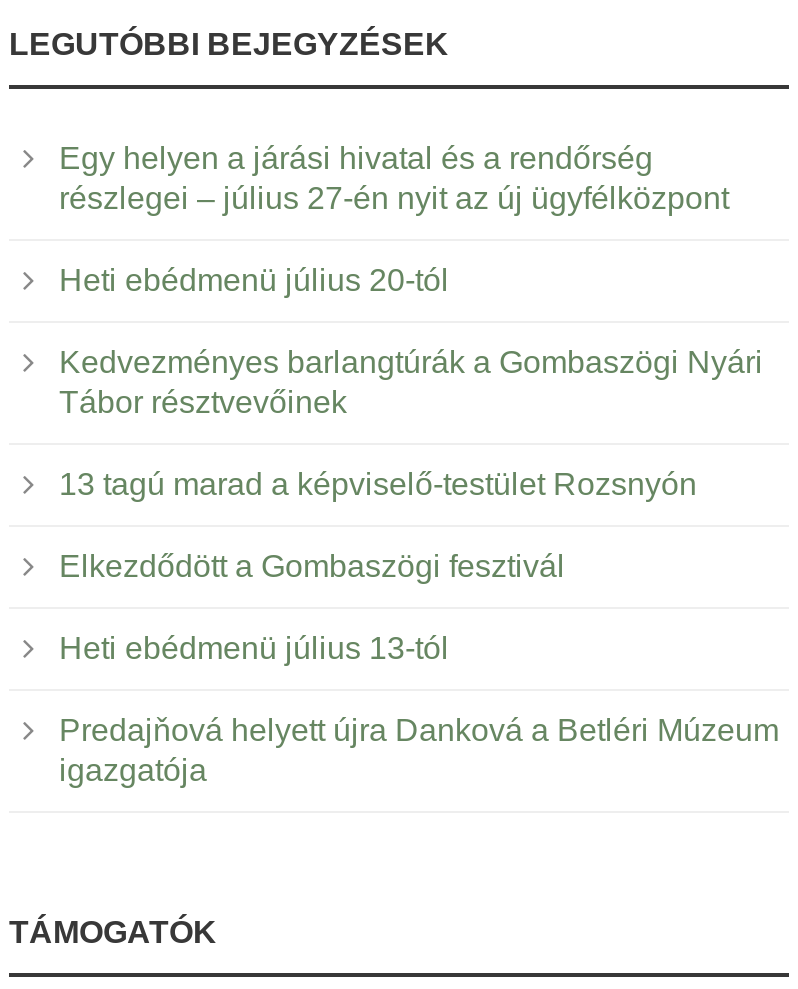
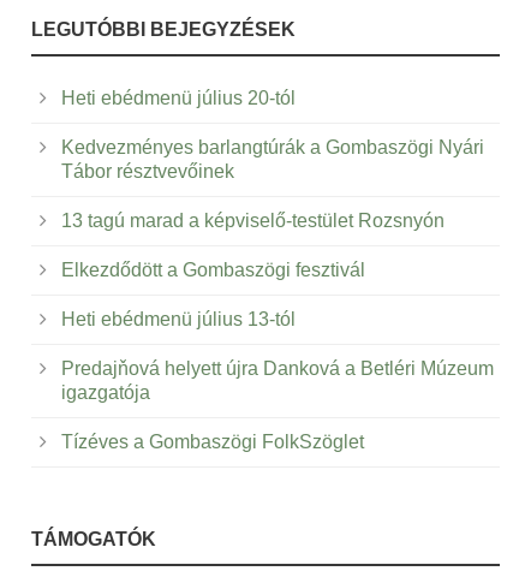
- Egy helyen a járási hivatal és a rendőrség
- részlegei – július 27-én nyit az új ügyfélközpont

moved up: Heti ebédmenü július 20-tól | Kedvezményes barlangtúrák a Gombaszögi Nyári | Tábor résztvevőinek | 13 tagú marad a képviselő-testület Rozsnyón | Elkezdődött a Gombaszögi fesztivál | Heti ebédmenü július 13-tól | Predajňová helyett újra Danková a Betléri Múzeum | igazgatója

+ Tízéves a Gombaszögi FolkSzöglet
